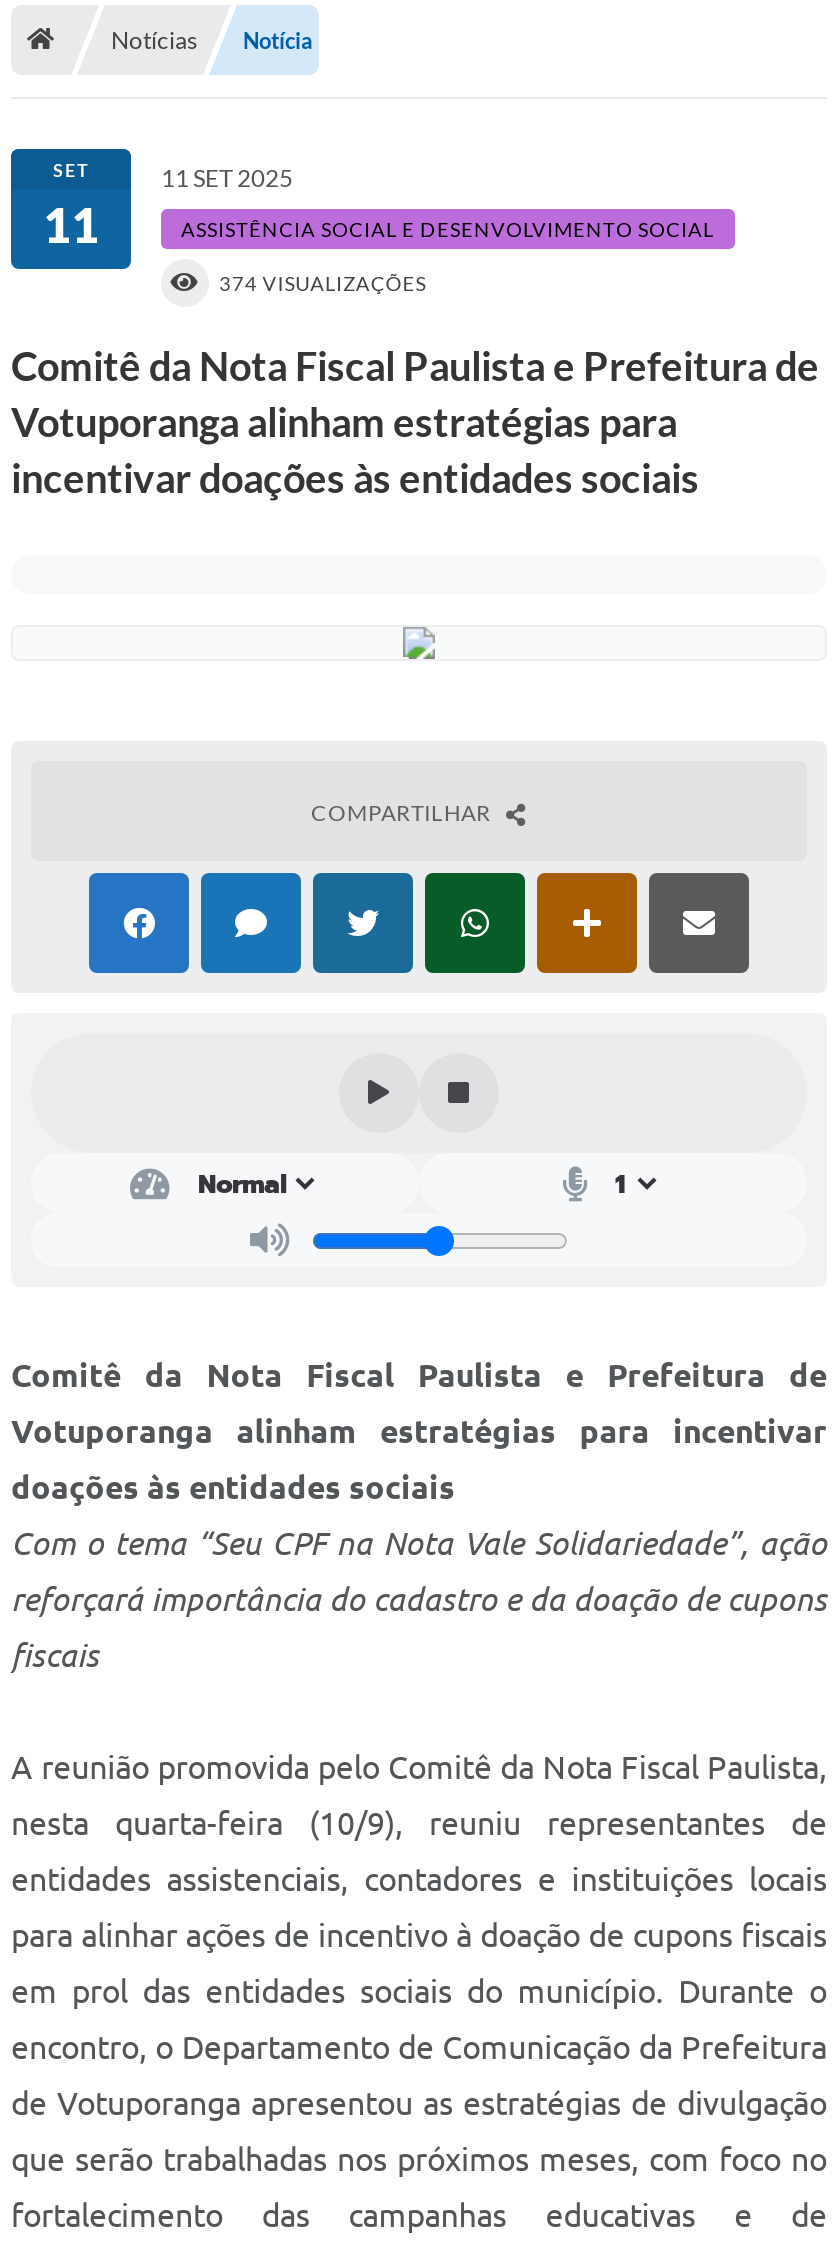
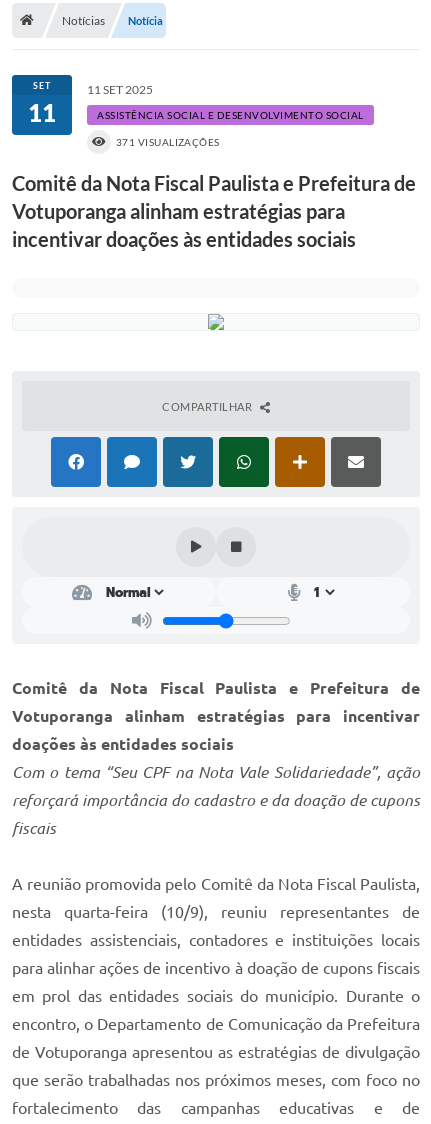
- 374 VISUALIZAÇÕES
+ 371 VISUALIZAÇÕES
